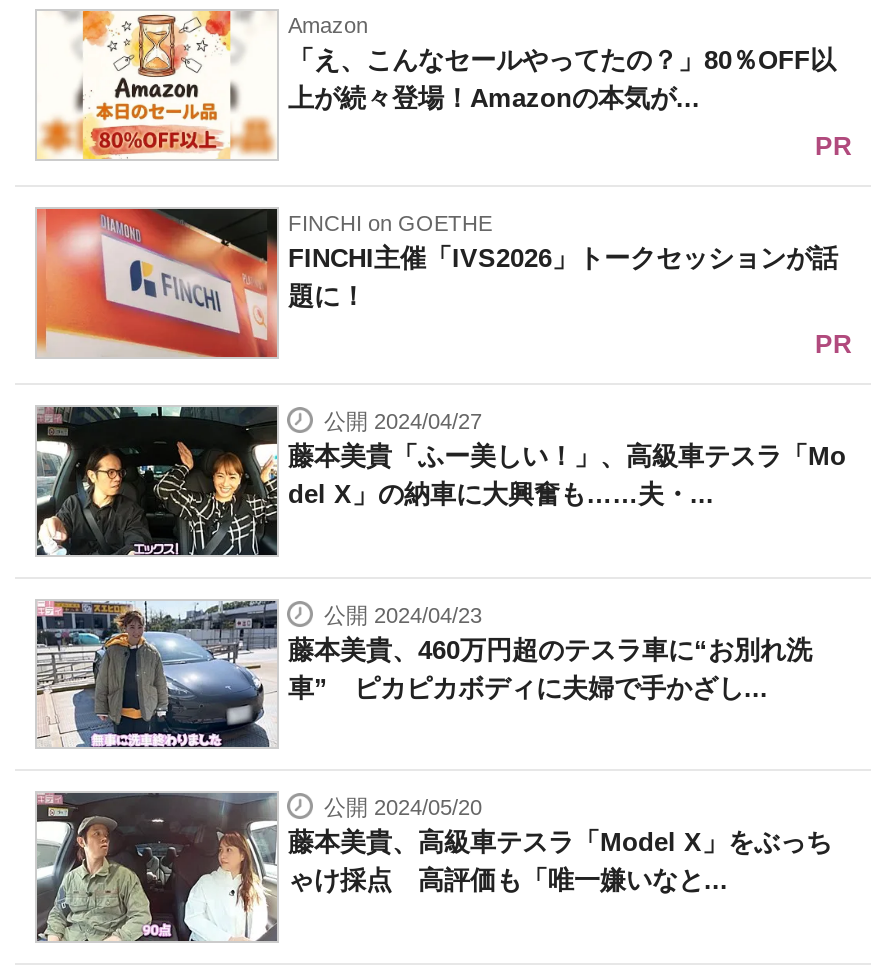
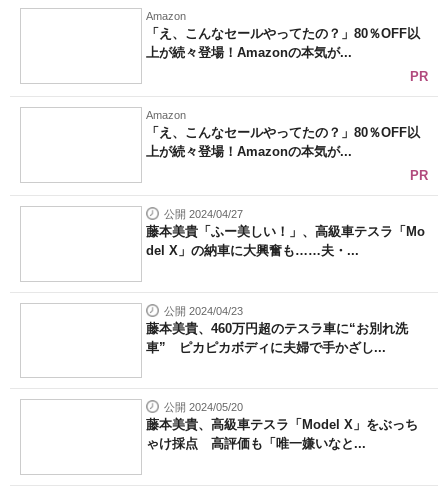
- [image]

- [image]

- FINCHI on GOETHE
- FINCHI主催「IVS2026」トークセッションが話
- 題に！
+ Amazon
+ 「え、こんなセールやってたの？」80％OFF以
+ 上が続々登場！Amazonの本気が...

- [image]

- [image]

- [image]
